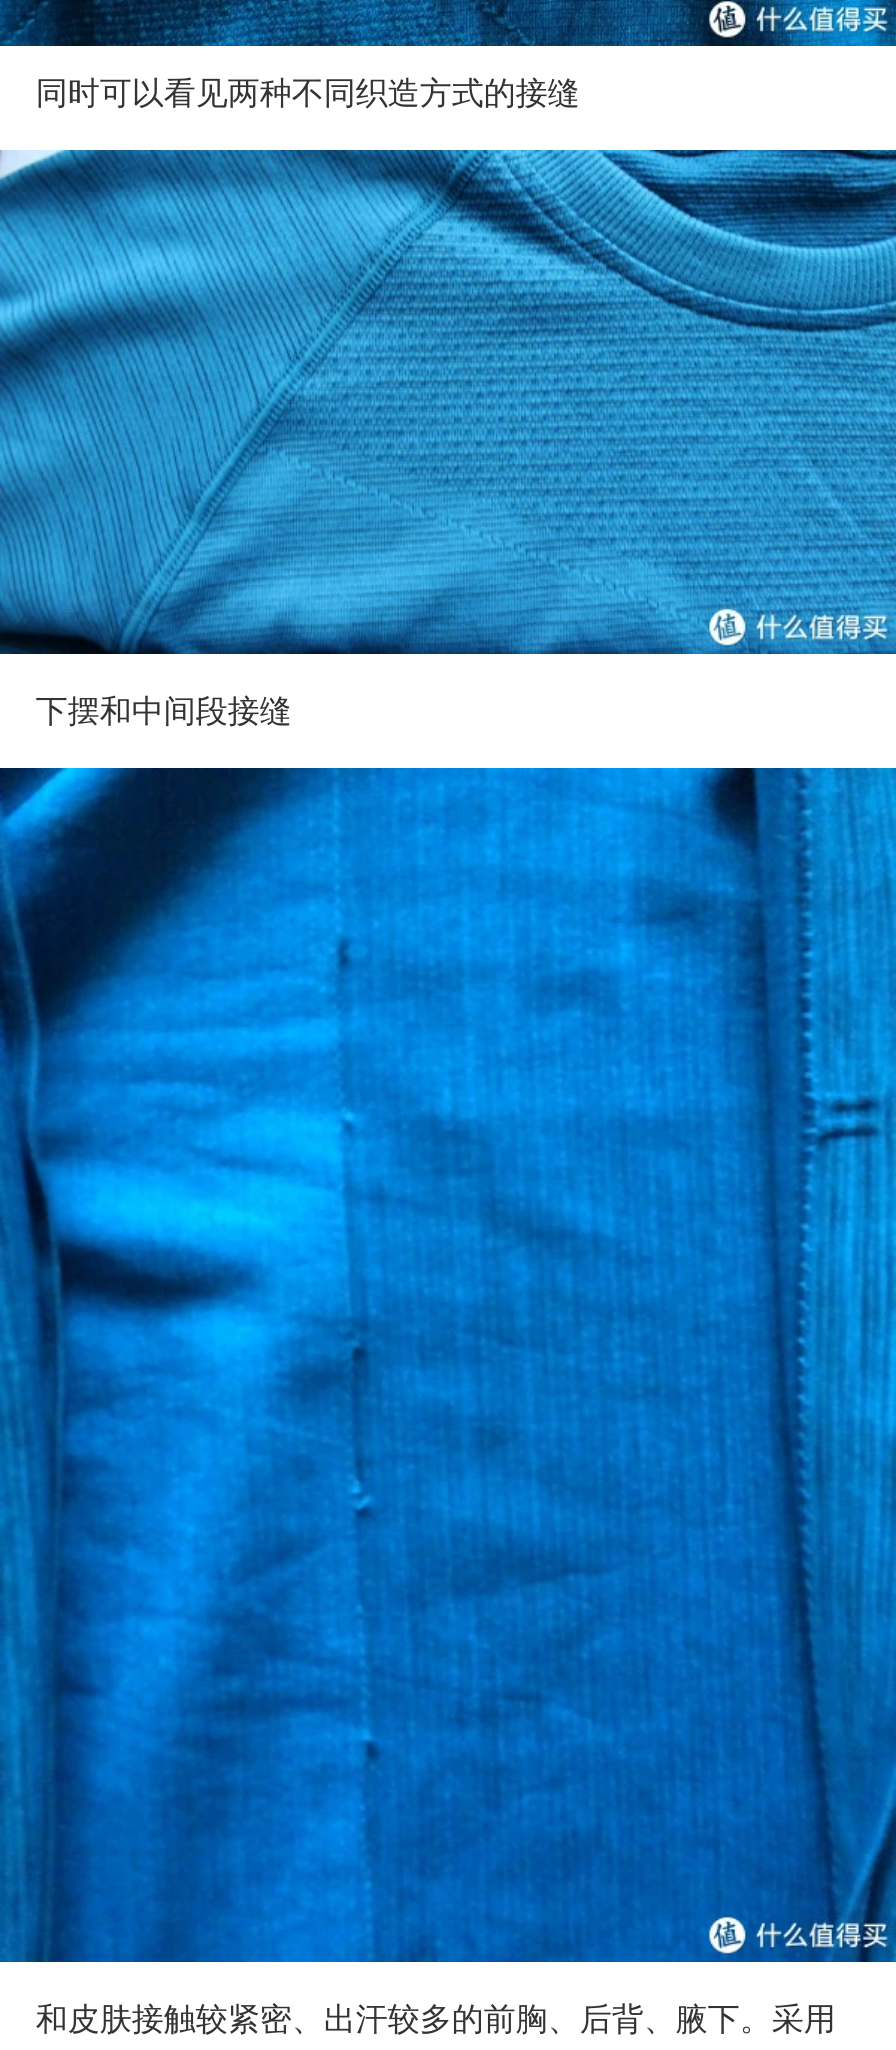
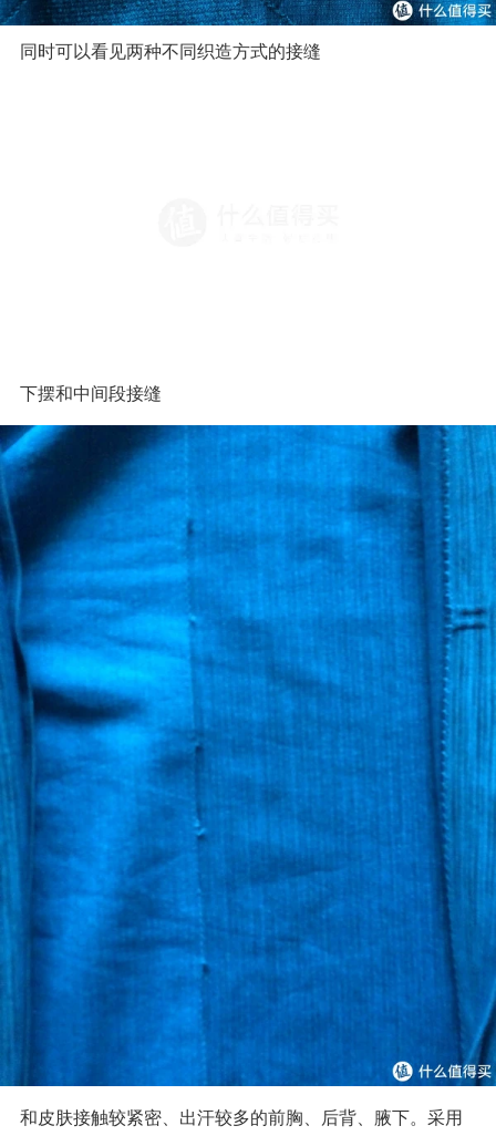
- [image]
